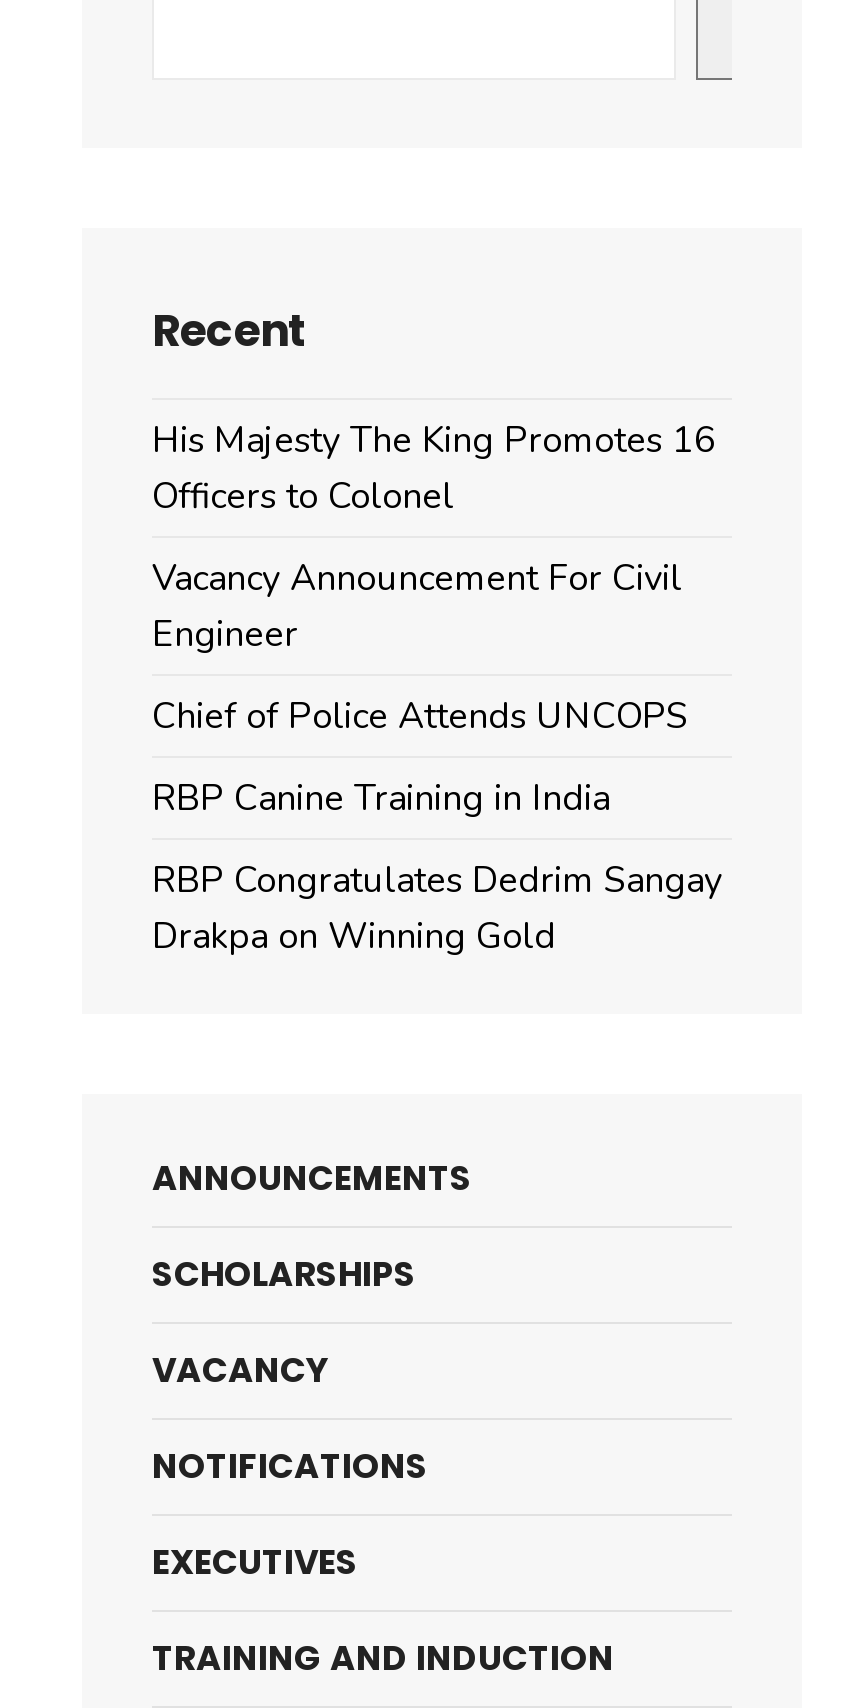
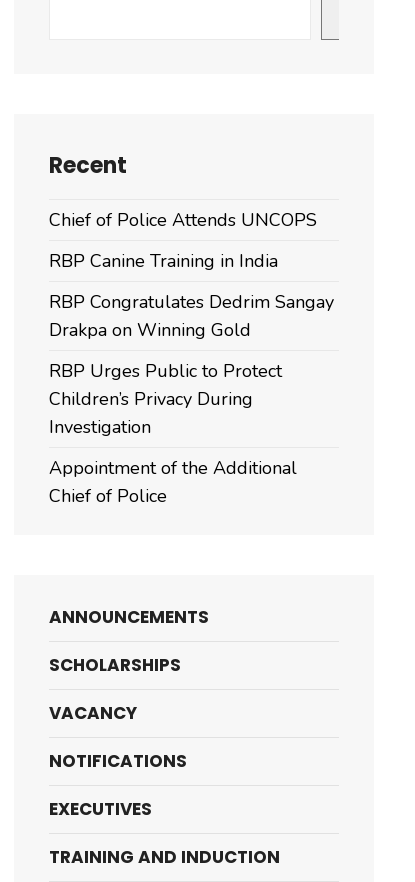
- His Majesty The King Promotes 16
- Officers to Colonel
- Vacancy Announcement For Civil
- Engineer

moved up: Chief of Police Attends UNCOPS | RBP Canine Training in India | RBP Congratulates Dedrim Sangay | Drakpa on Winning Gold

+ RBP Urges Public to Protect
+ Children’s Privacy During
+ Investigation
+ Appointment of the Additional
+ Chief of Police
